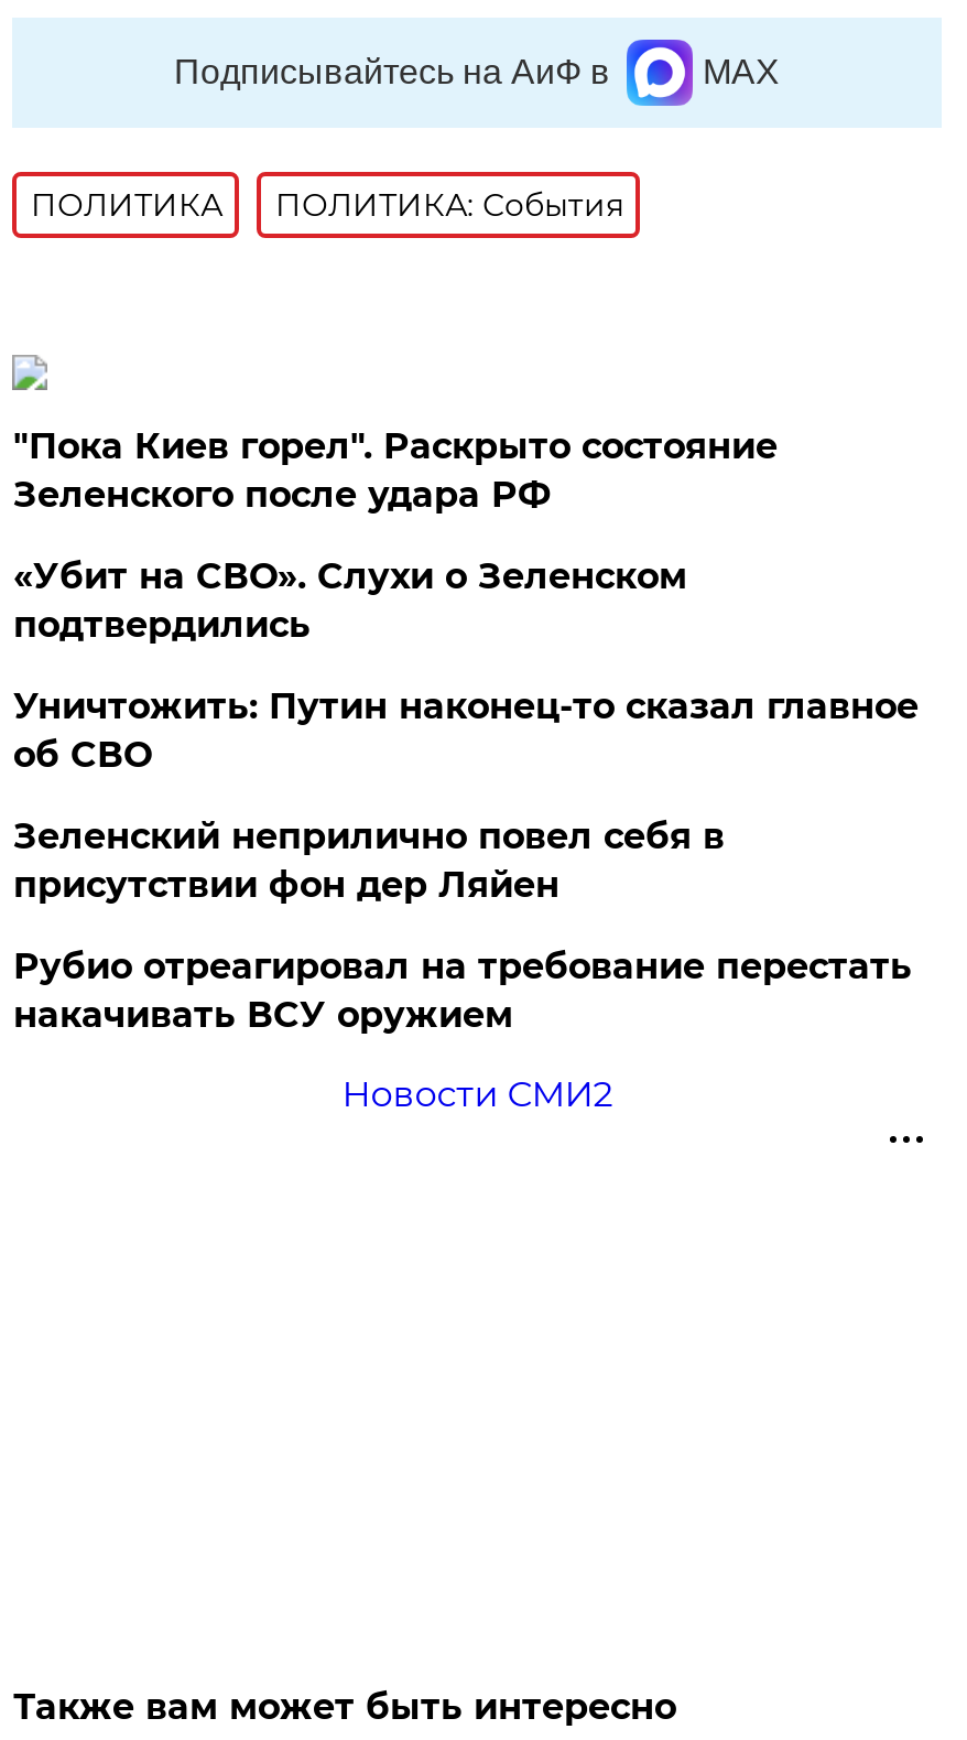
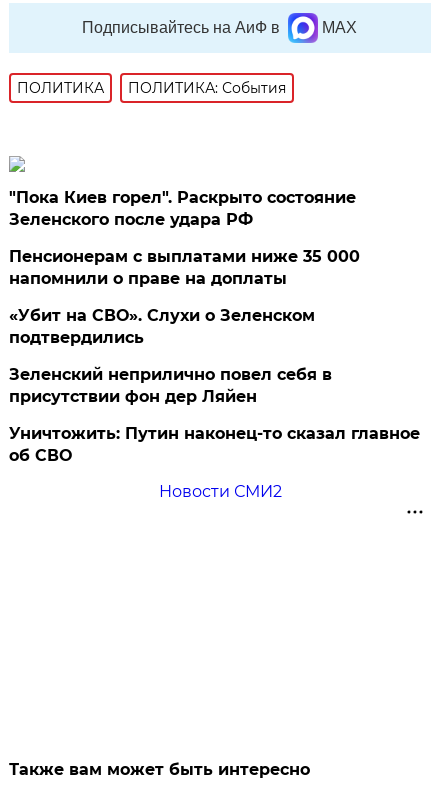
+ Пенсионерам с выплатами ниже 35 000
+ напомнили о праве на доплаты

moved down: «Убит на СВО». Слухи о Зеленском | подтвердились

moved down: Уничтожить: Путин наконец-то сказал главное | об СВО

- Рубио отреагировал на требование перестать
- накачивать ВСУ оружием
